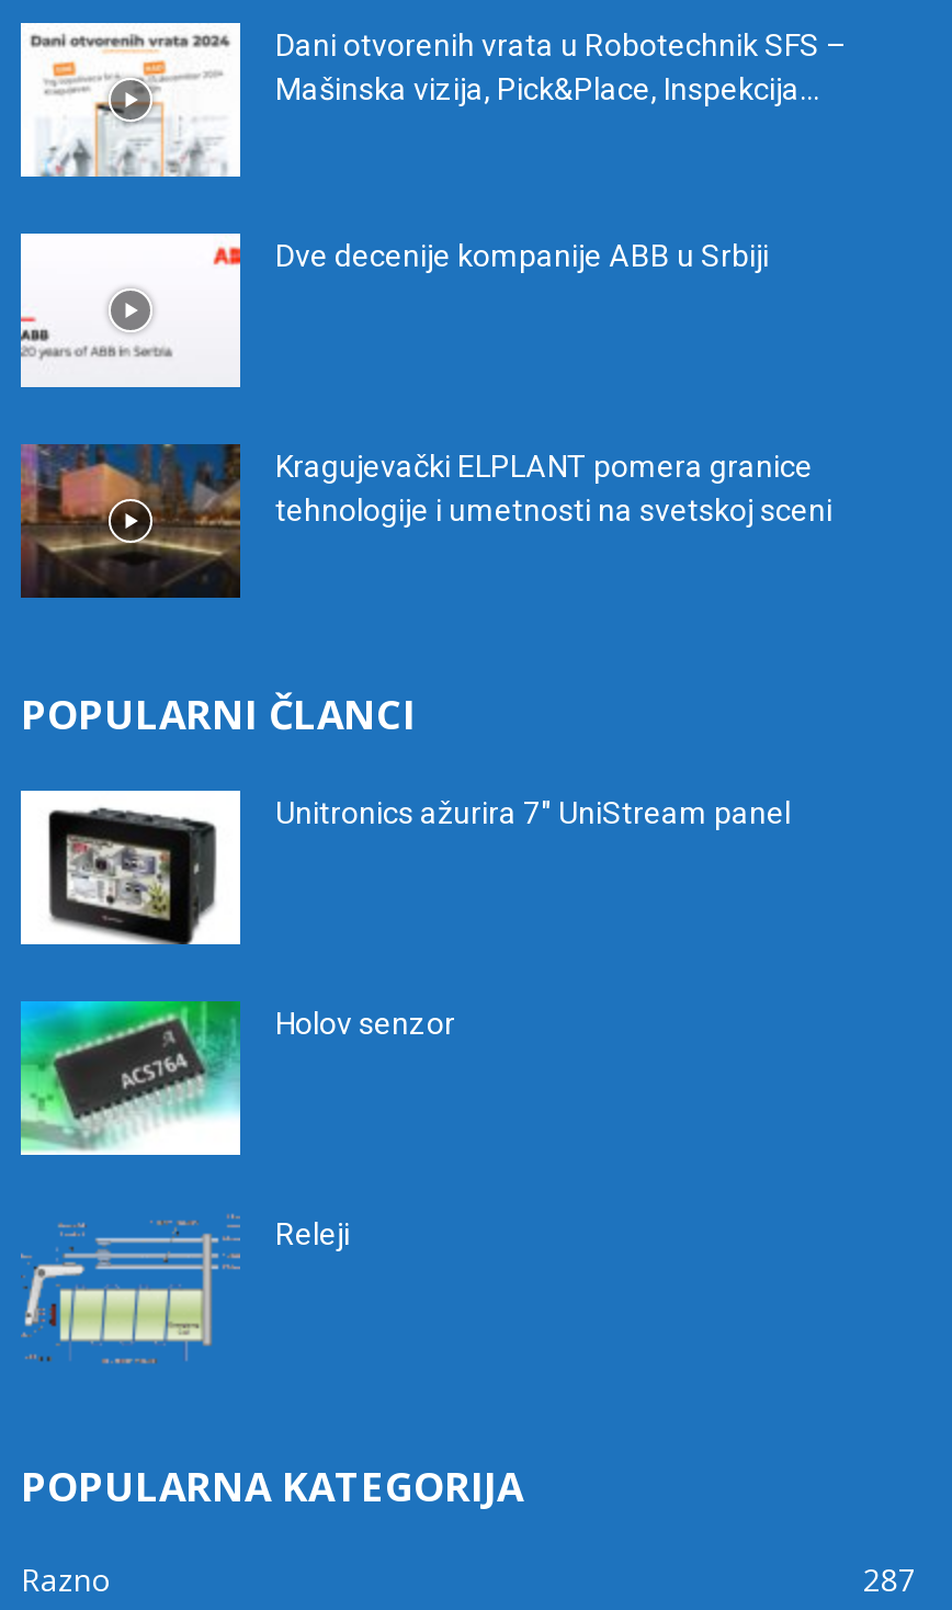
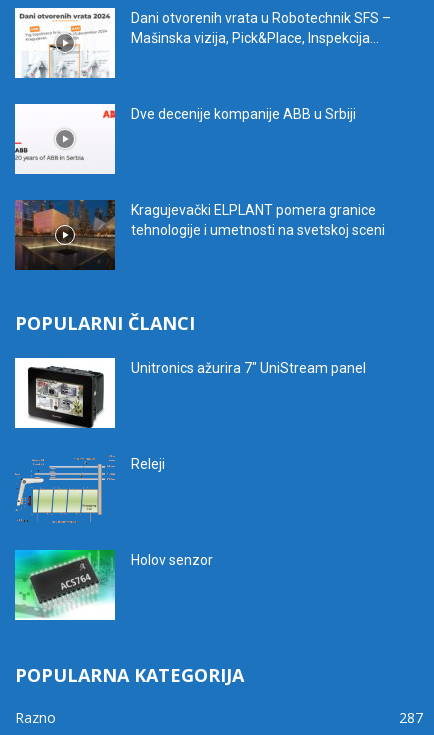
moved down: [image] | Holov senzor

moved up: [image] | Releji
